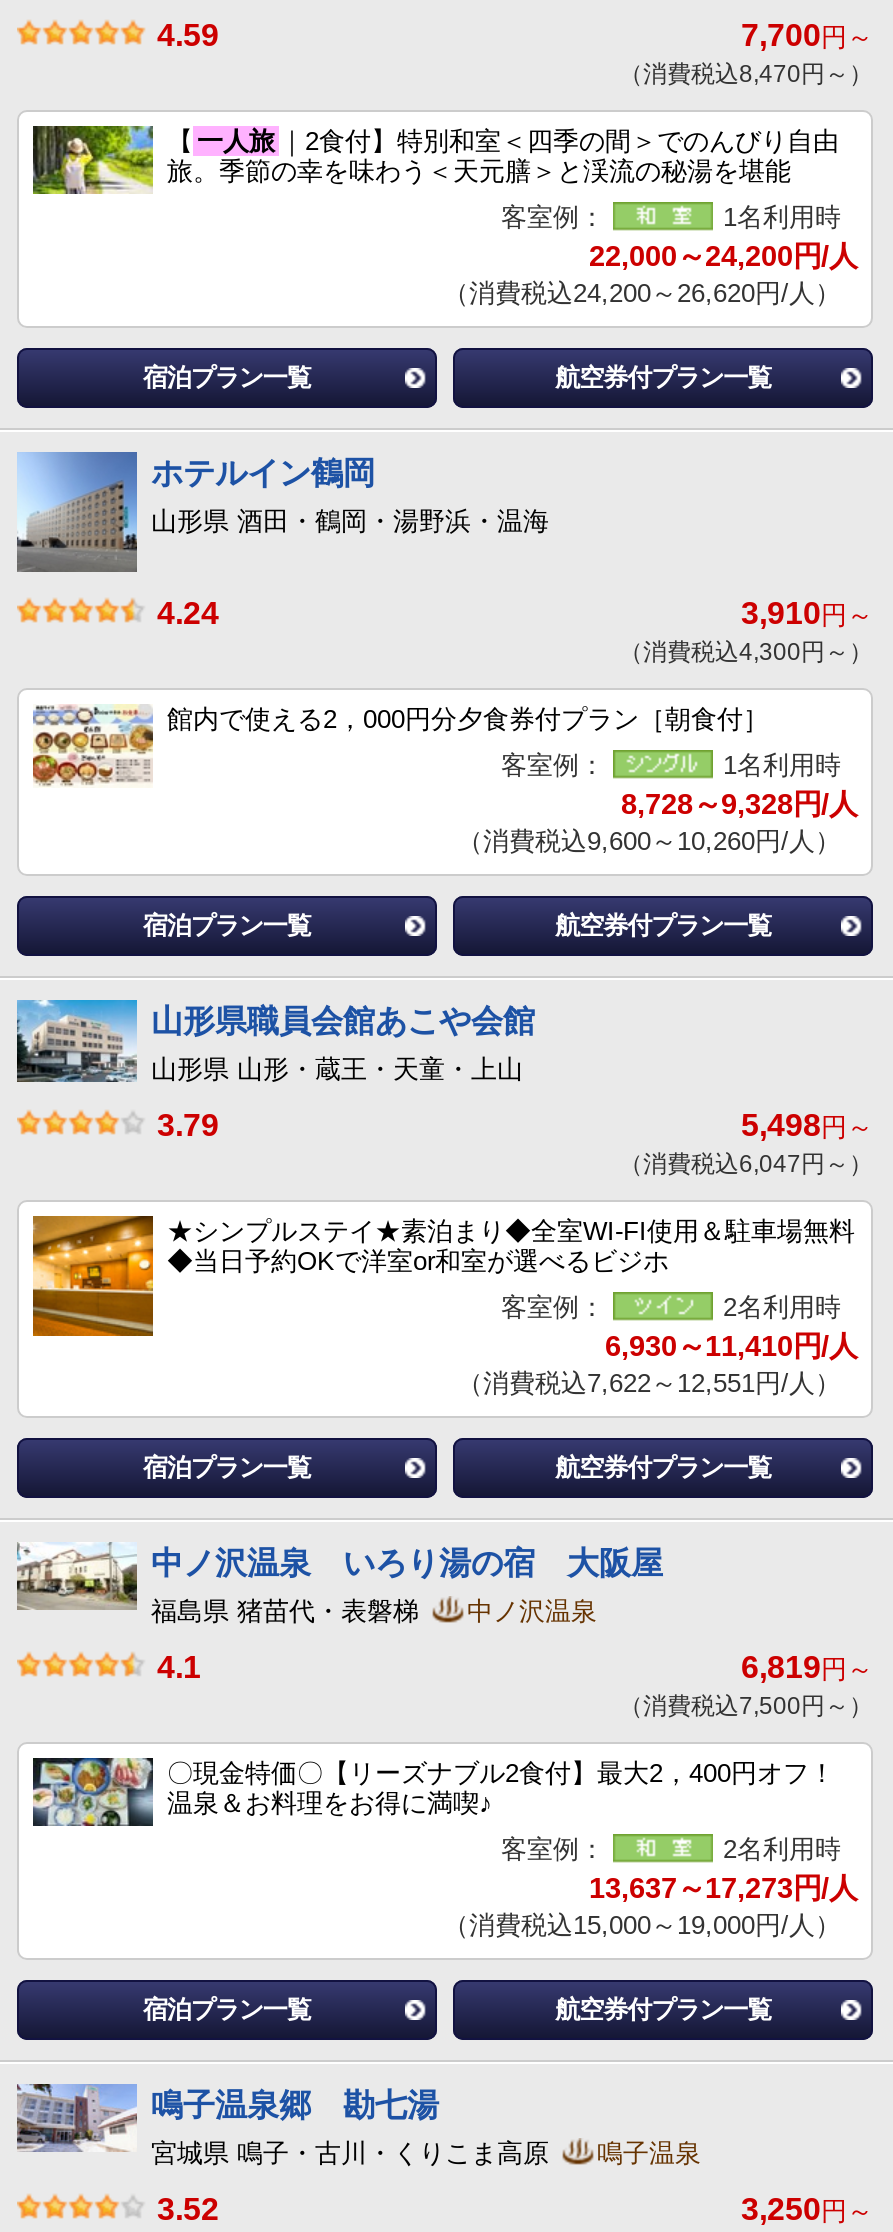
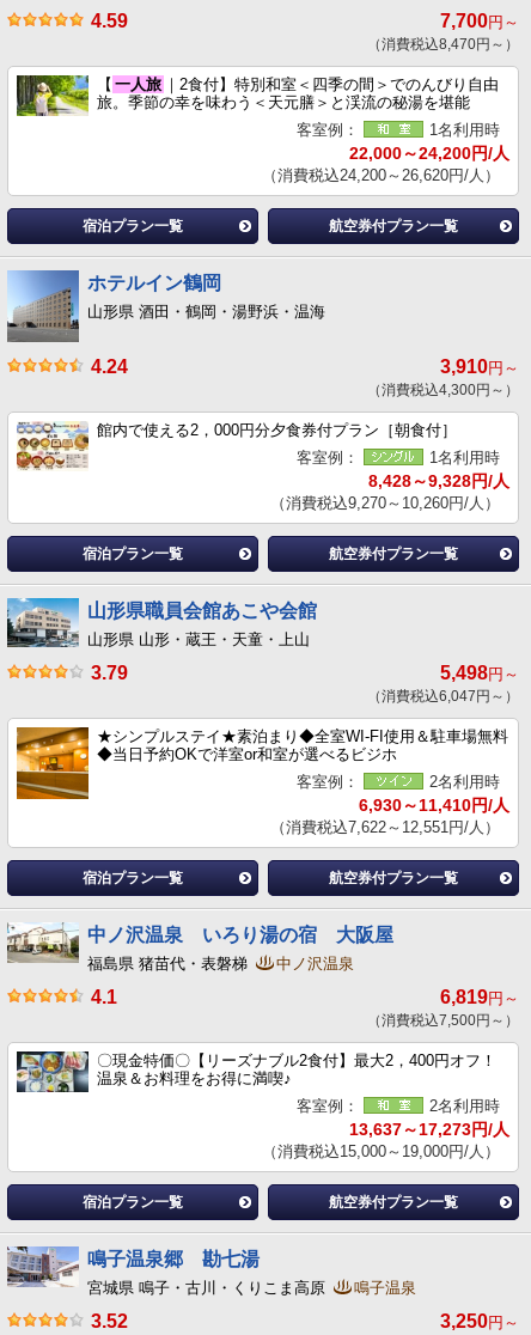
- 8,728～9,328円/人
+ 8,428～9,328円/人

- （消費税込9,600～10,260円/人）
+ （消費税込9,270～10,260円/人）
